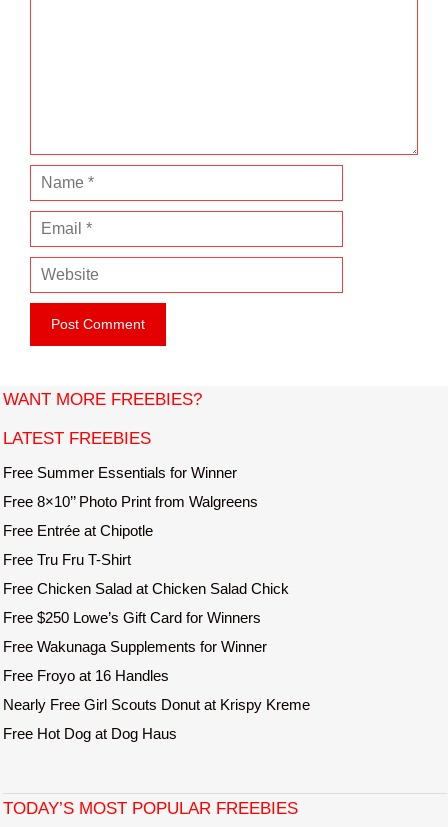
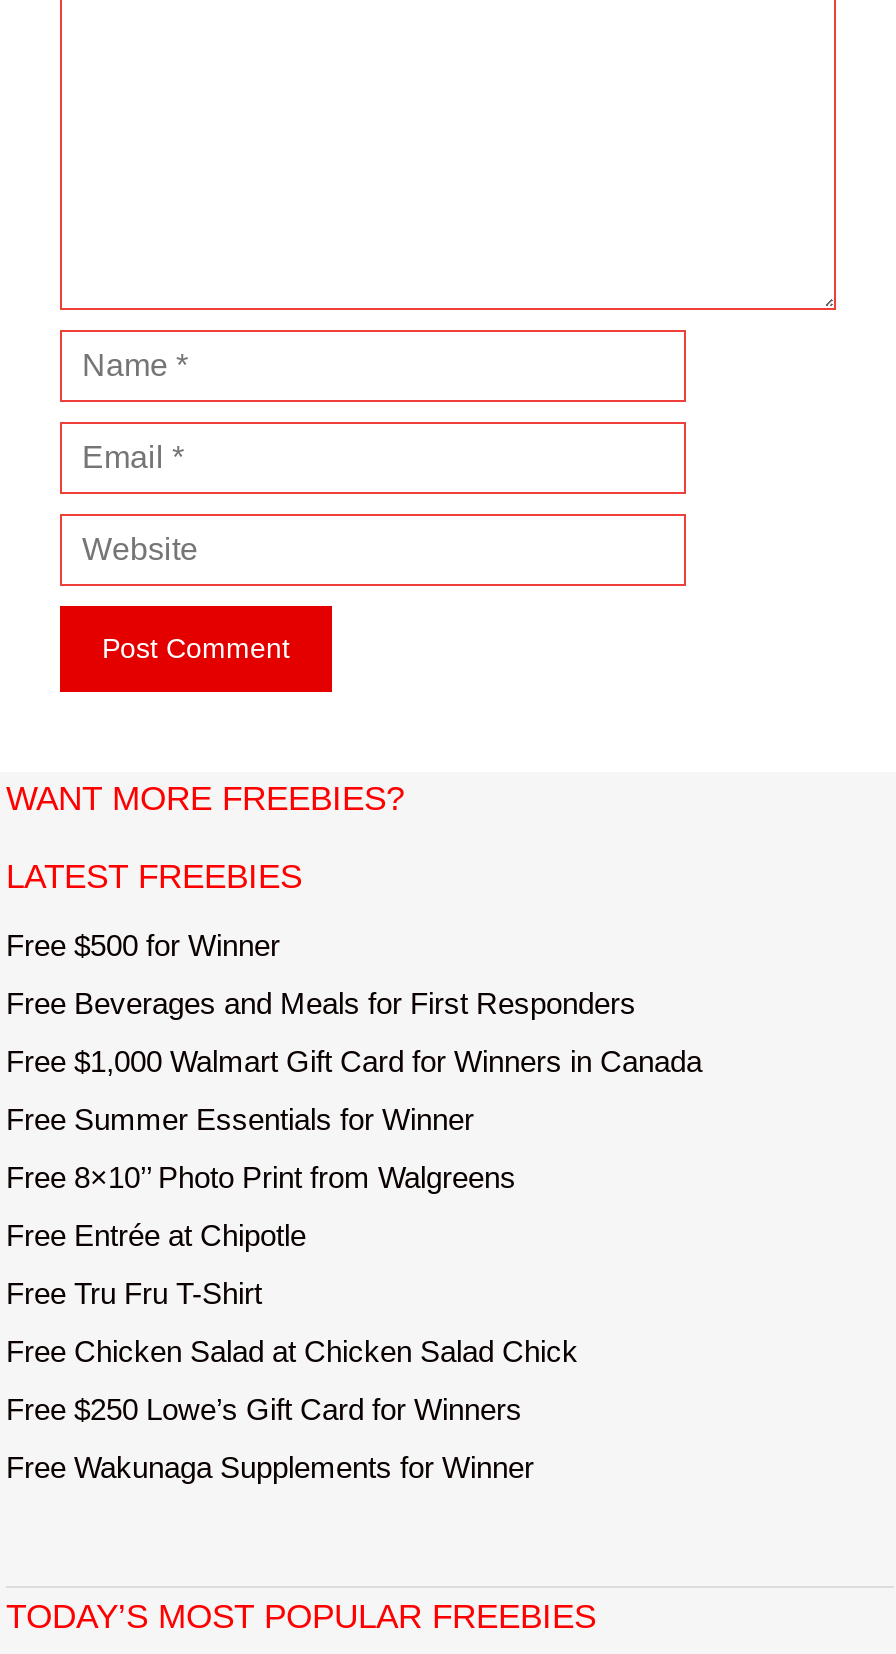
+ Free $500 for Winner
+ Free Beverages and Meals for First Responders
+ Free $1,000 Walmart Gift Card for Winners in Canada

moved down: Free Summer Essentials for Winner | Free 8×10’’ Photo Print from Walgreens | Free Entrée at Chipotle | Free Tru Fru T-Shirt | Free Chicken Salad at Chicken Salad Chick | Free $250 Lowe’s Gift Card for Winners | Free Wakunaga Supplements for Winner

- Free Froyo at 16 Handles
- Nearly Free Girl Scouts Donut at Krispy Kreme
- Free Hot Dog at Dog Haus
